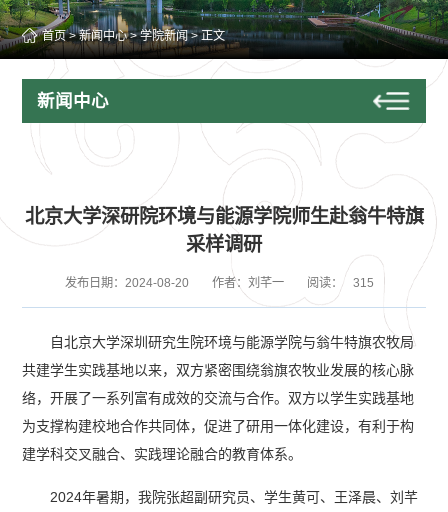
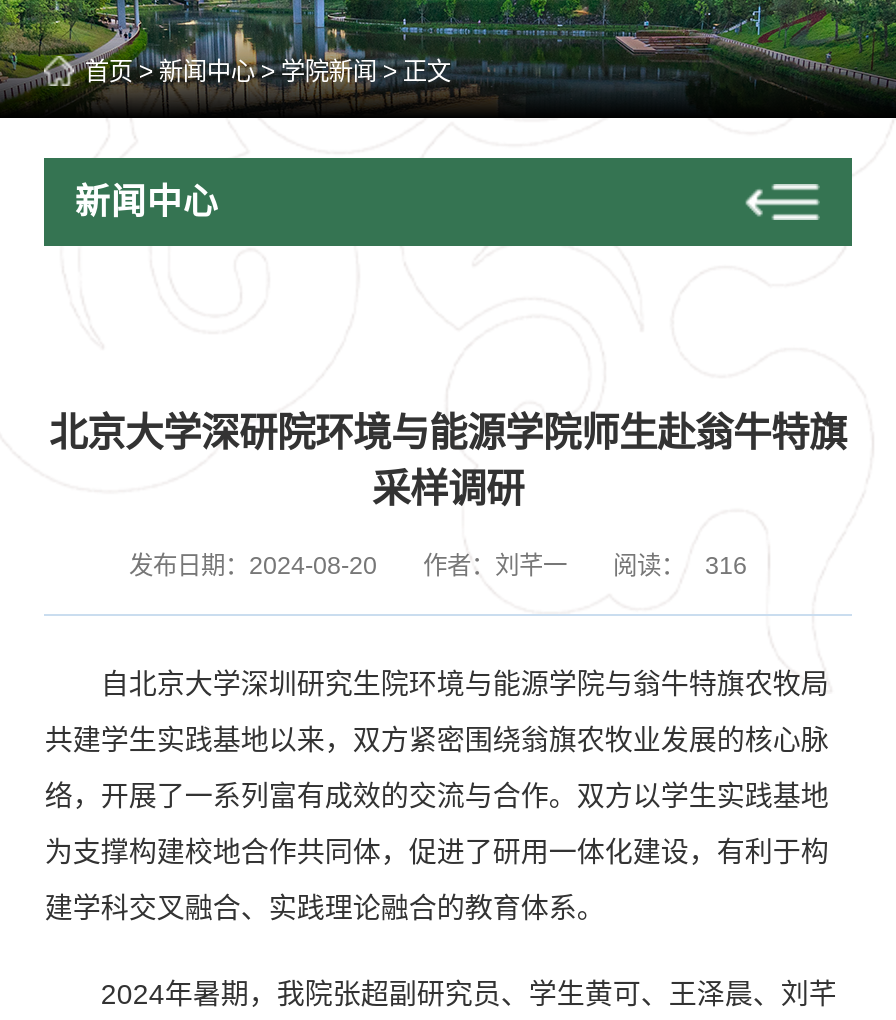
- 发布日期：2024-08-20 作者：刘芊一 阅读： 315
+ 发布日期：2024-08-20 作者：刘芊一 阅读： 316
